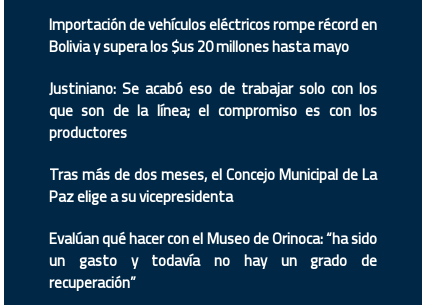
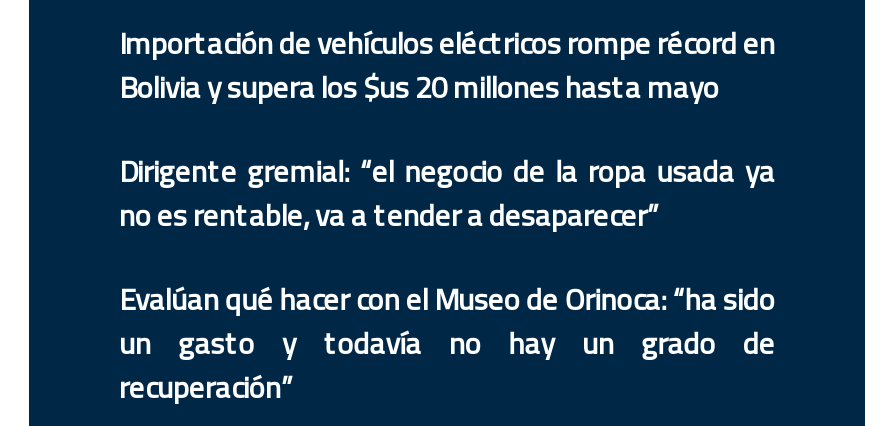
- Justiniano: Se acabó eso de trabajar solo con los
- que son de la línea; el compromiso es con los
- productores
- Tras más de dos meses, el Concejo Municipal de La
- Paz elige a su vicepresidenta
+ Dirigente gremial: “el negocio de la ropa usada ya
+ no es rentable, va a tender a desaparecer”
